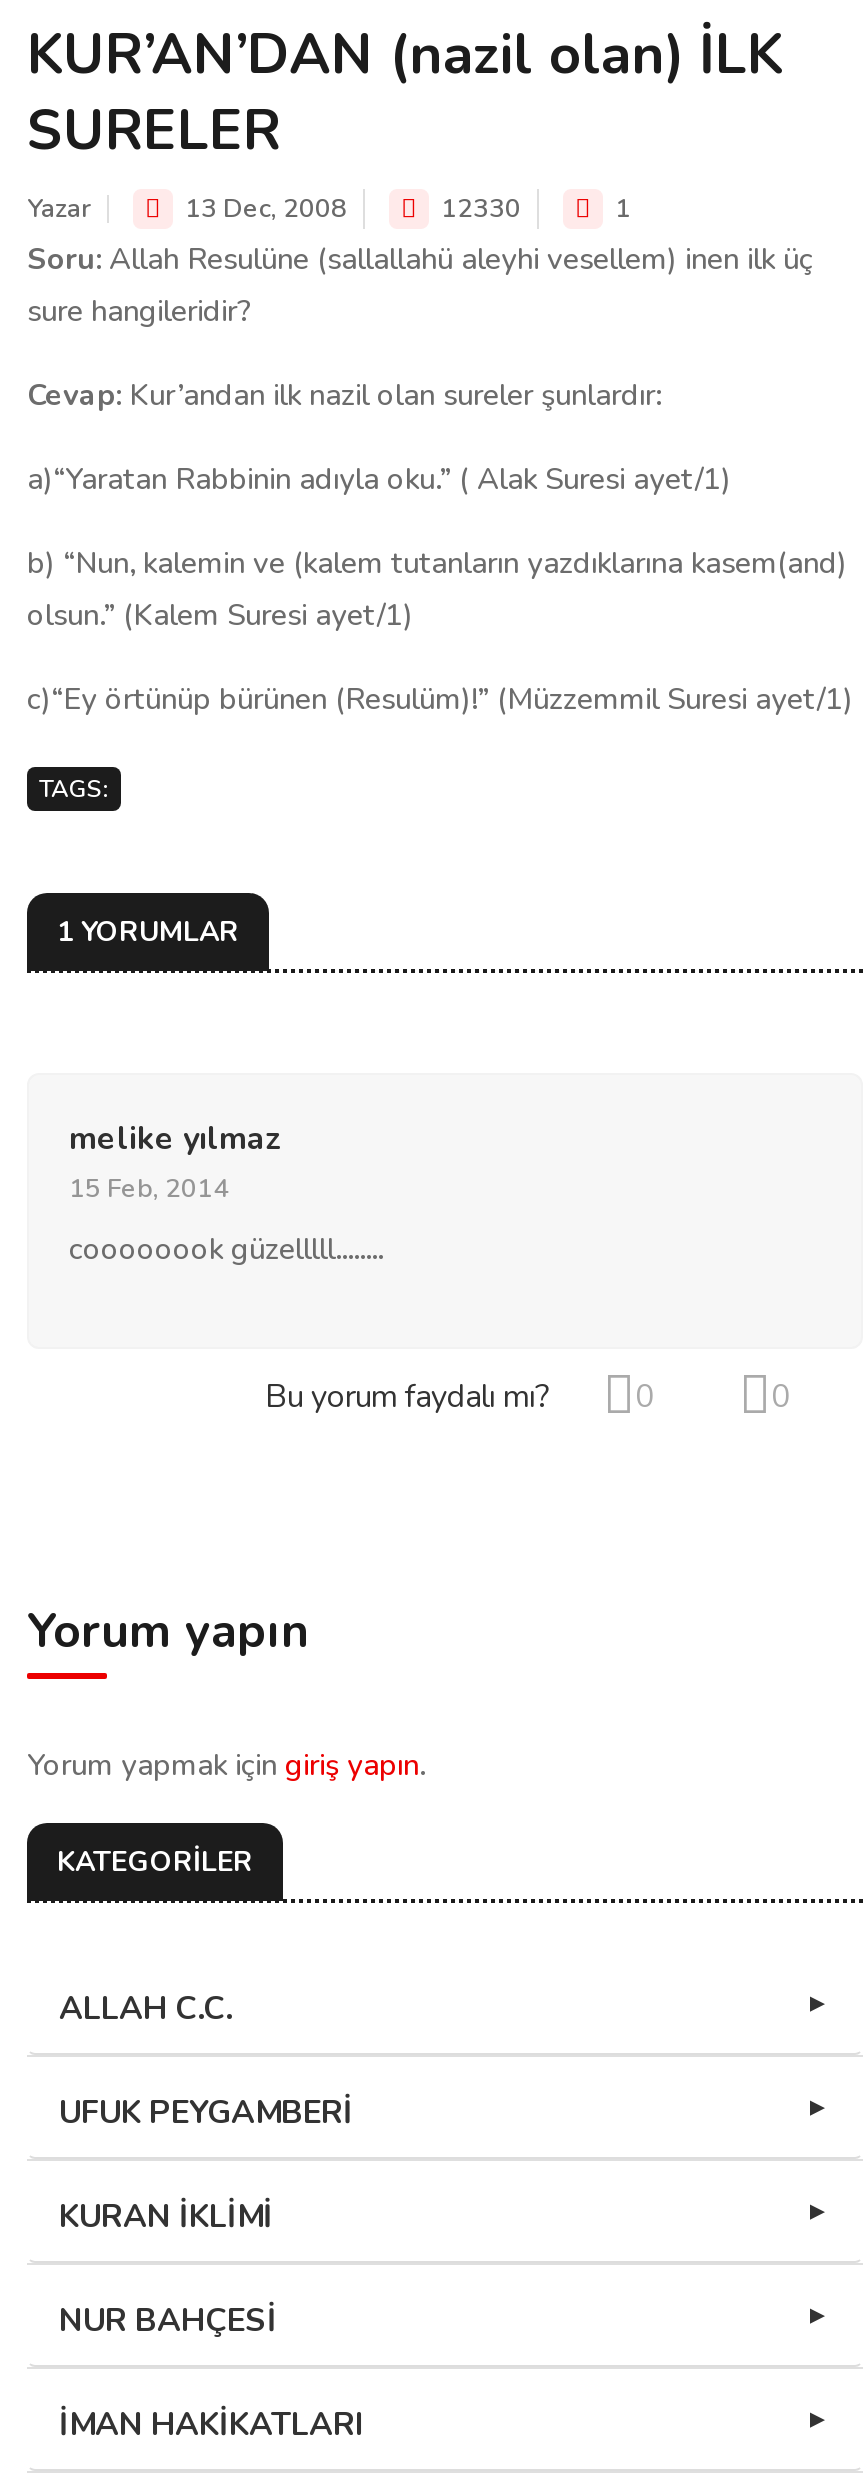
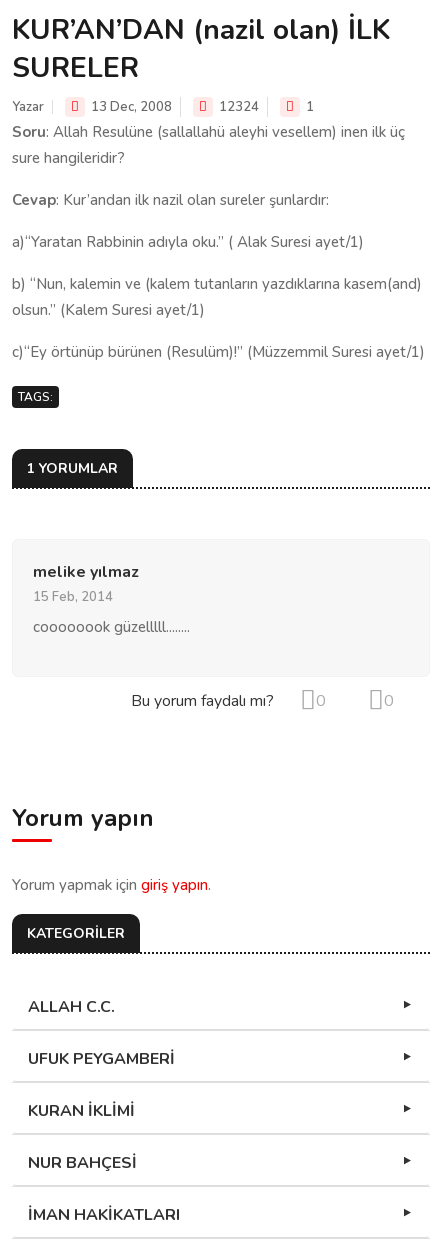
- 12330
+ 12324
